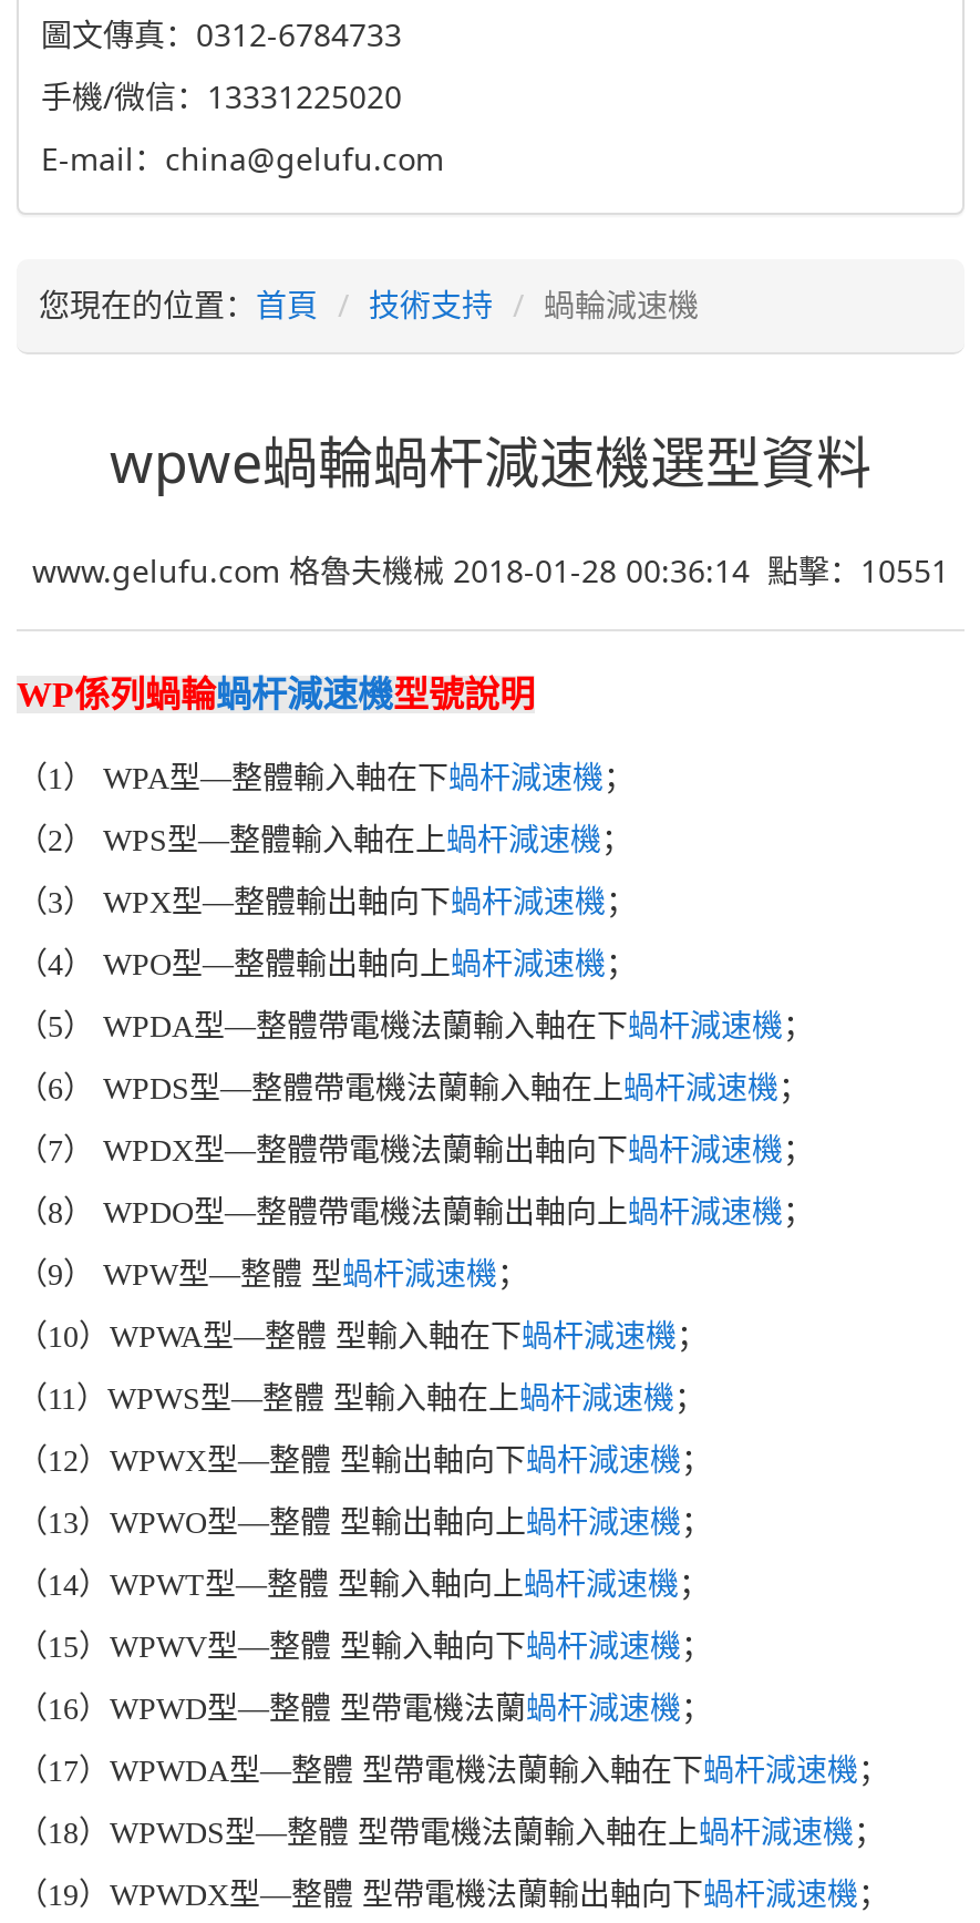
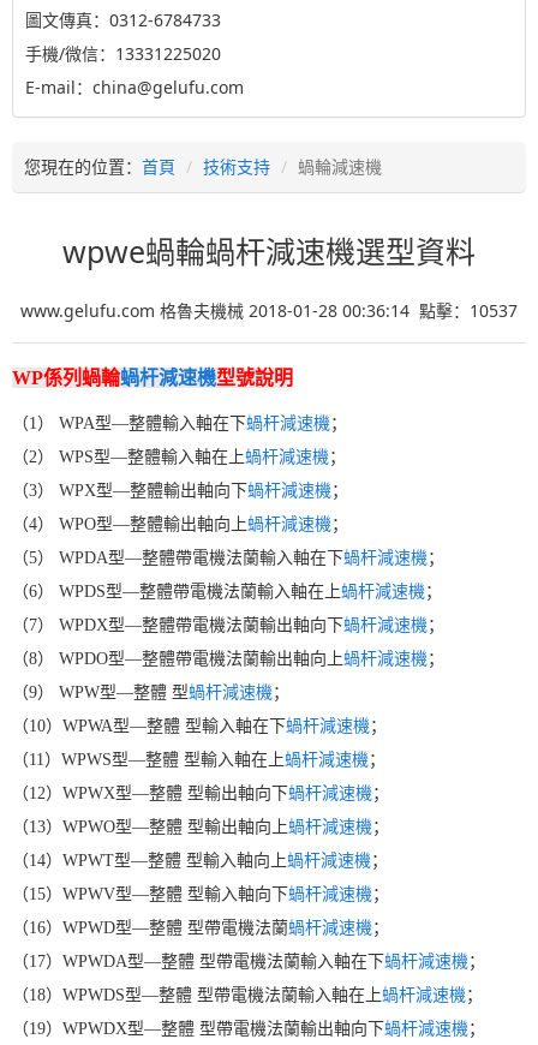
- www.gelufu.com 格魯夫機械 2018-01-28 00:36:14 點擊：10551
+ www.gelufu.com 格魯夫機械 2018-01-28 00:36:14 點擊：10537
